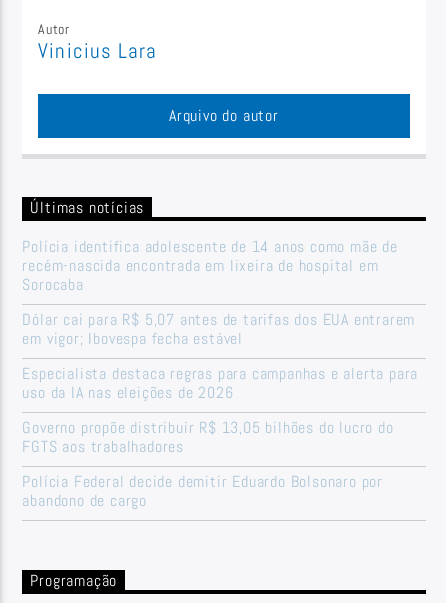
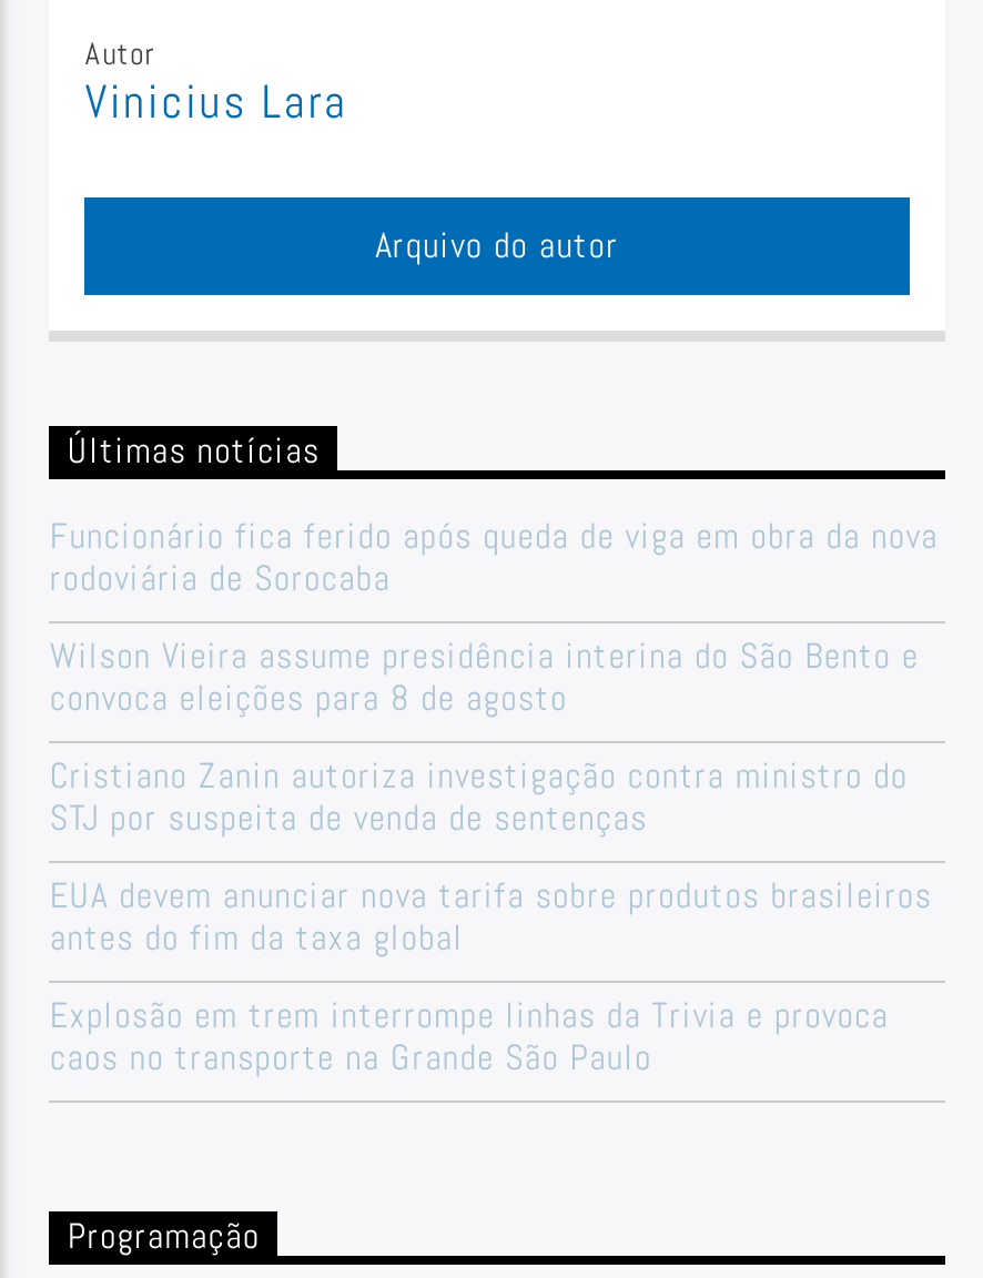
- Polícia identifica adolescente de 14 anos como mãe de
- recém-nascida encontrada em lixeira de hospital em
- Sorocaba
+ Funcionário fica ferido após queda de viga em obra da nova
+ rodoviária de Sorocaba

- Dólar cai para R$ 5,07 antes de tarifas dos EUA entrarem
- em vigor; Ibovespa fecha estável
+ Wilson Vieira assume presidência interina do São Bento e
+ convoca eleições para 8 de agosto

- Especialista destaca regras para campanhas e alerta para
- uso da IA nas eleições de 2026
+ Cristiano Zanin autoriza investigação contra ministro do
+ STJ por suspeita de venda de sentenças

- Governo propõe distribuir R$ 13,05 bilhões do lucro do
- FGTS aos trabalhadores
+ EUA devem anunciar nova tarifa sobre produtos brasileiros
+ antes do fim da taxa global

- Polícia Federal decide demitir Eduardo Bolsonaro por
- abandono de cargo
+ Explosão em trem interrompe linhas da Trivia e provoca
+ caos no transporte na Grande São Paulo
